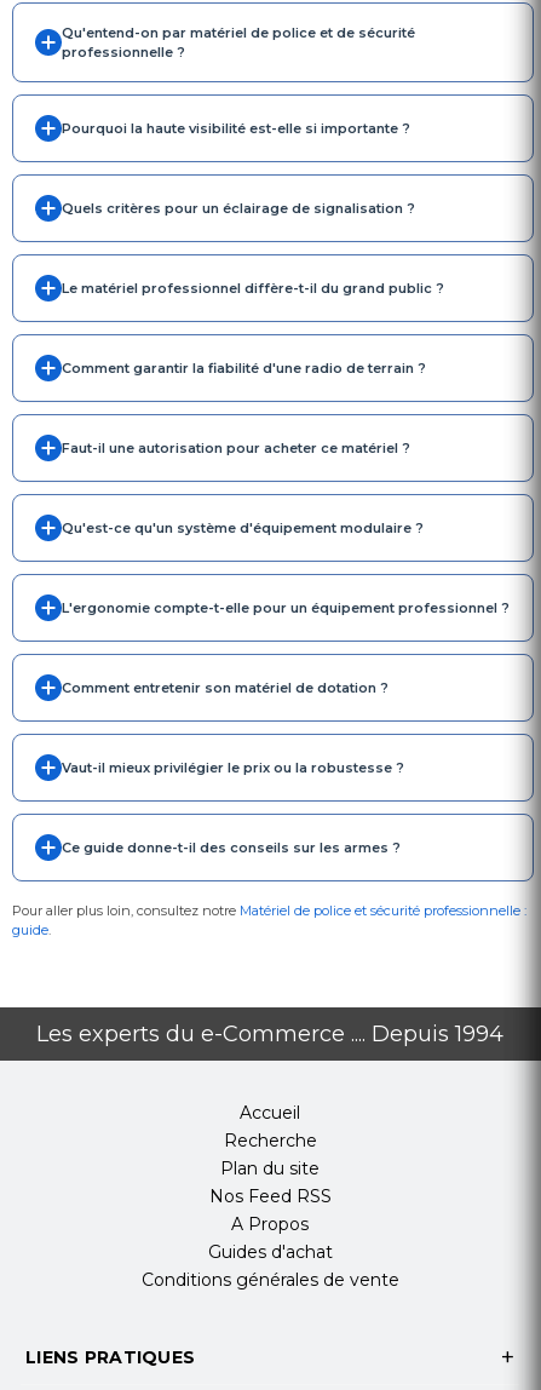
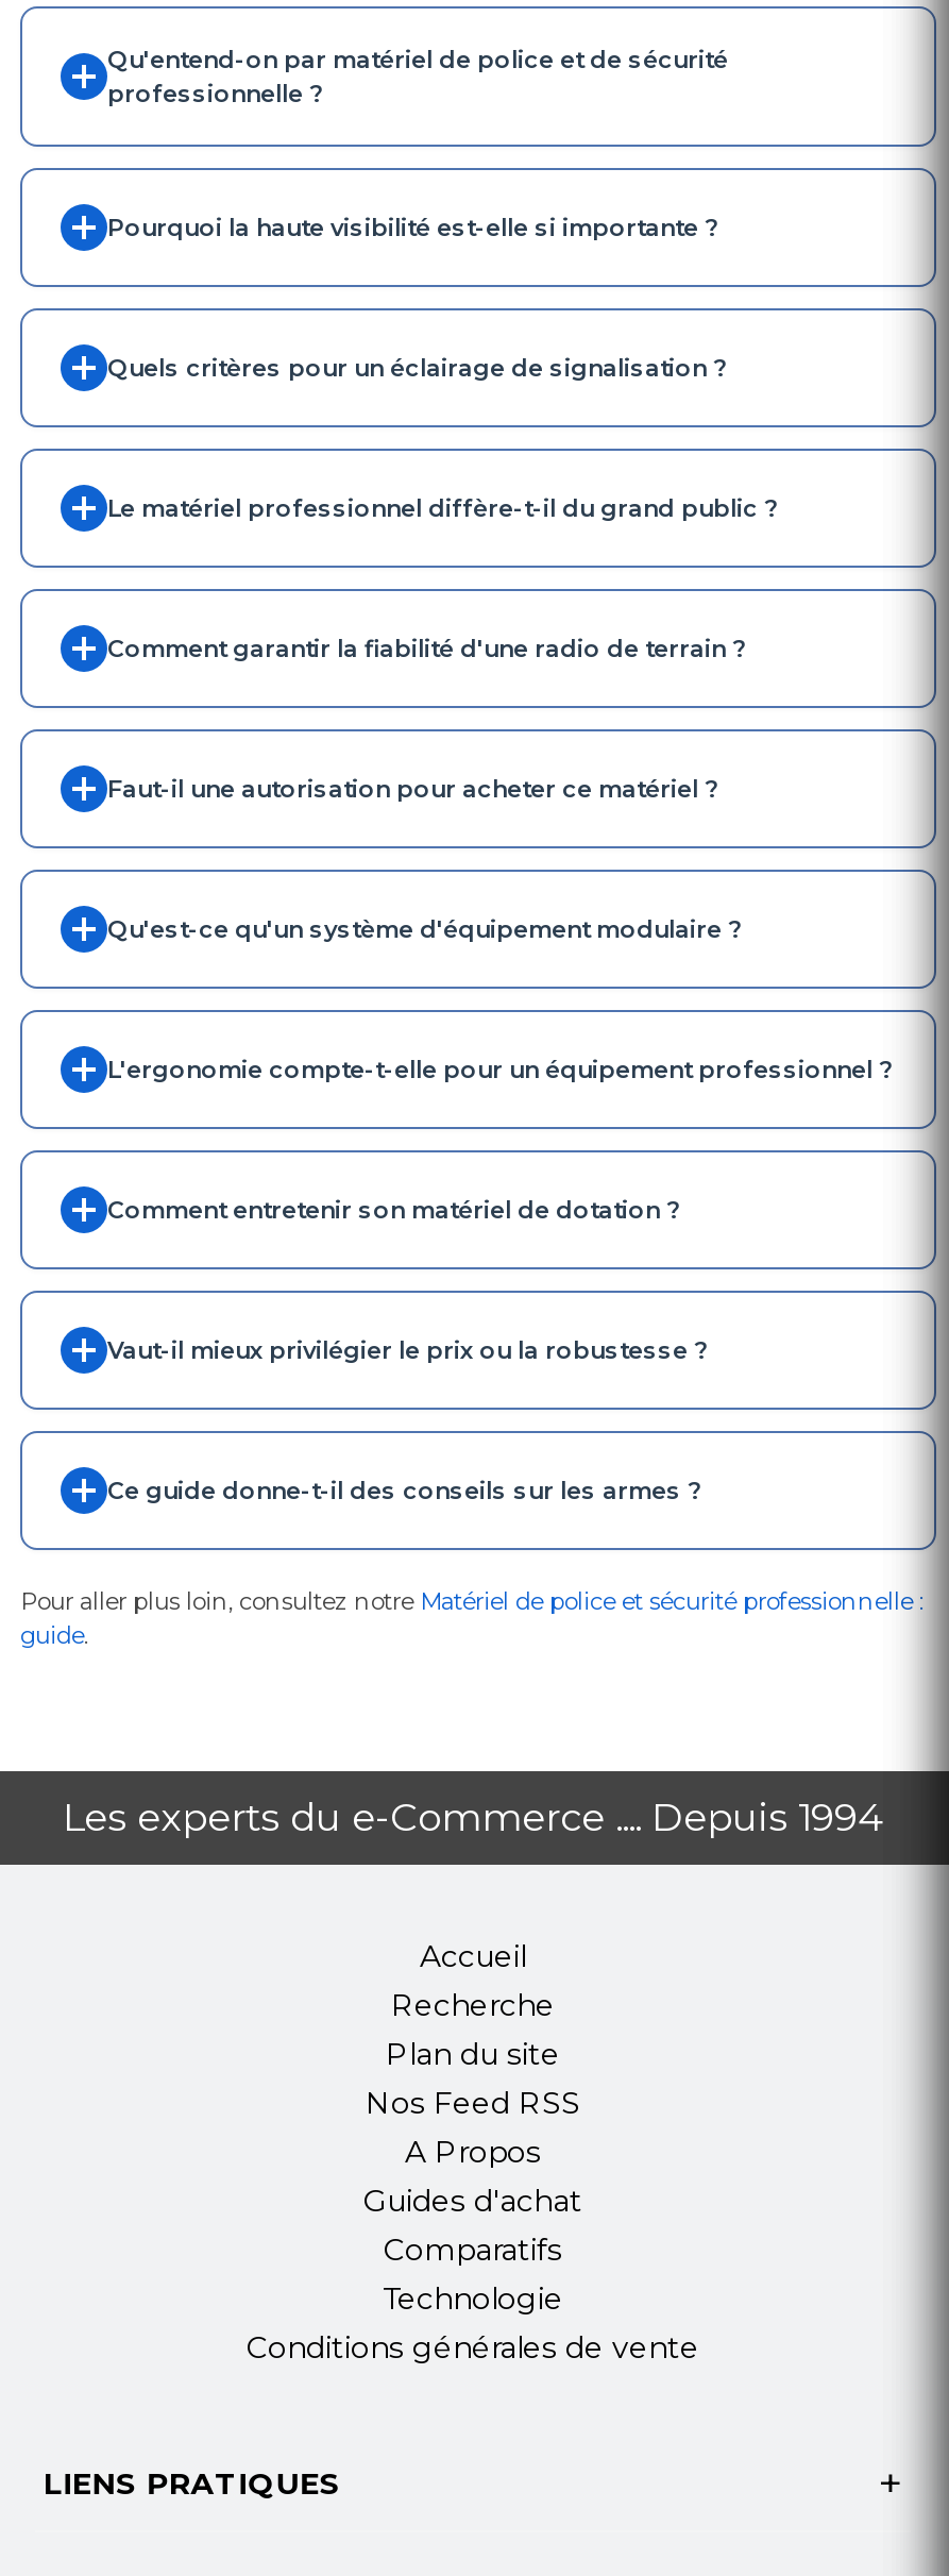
+ Comparatifs
+ Technologie
